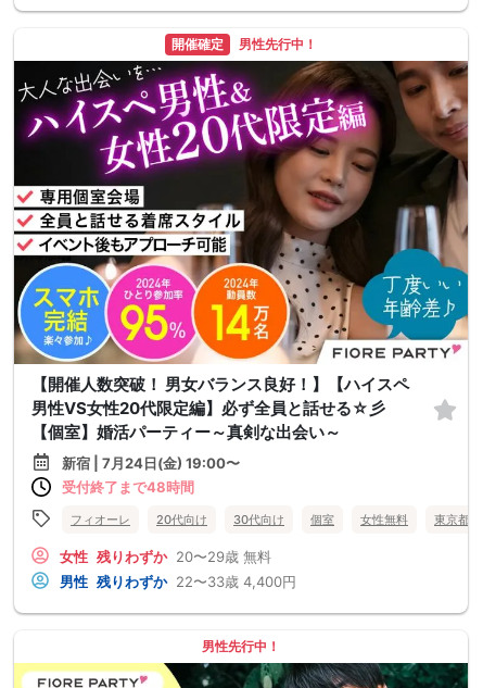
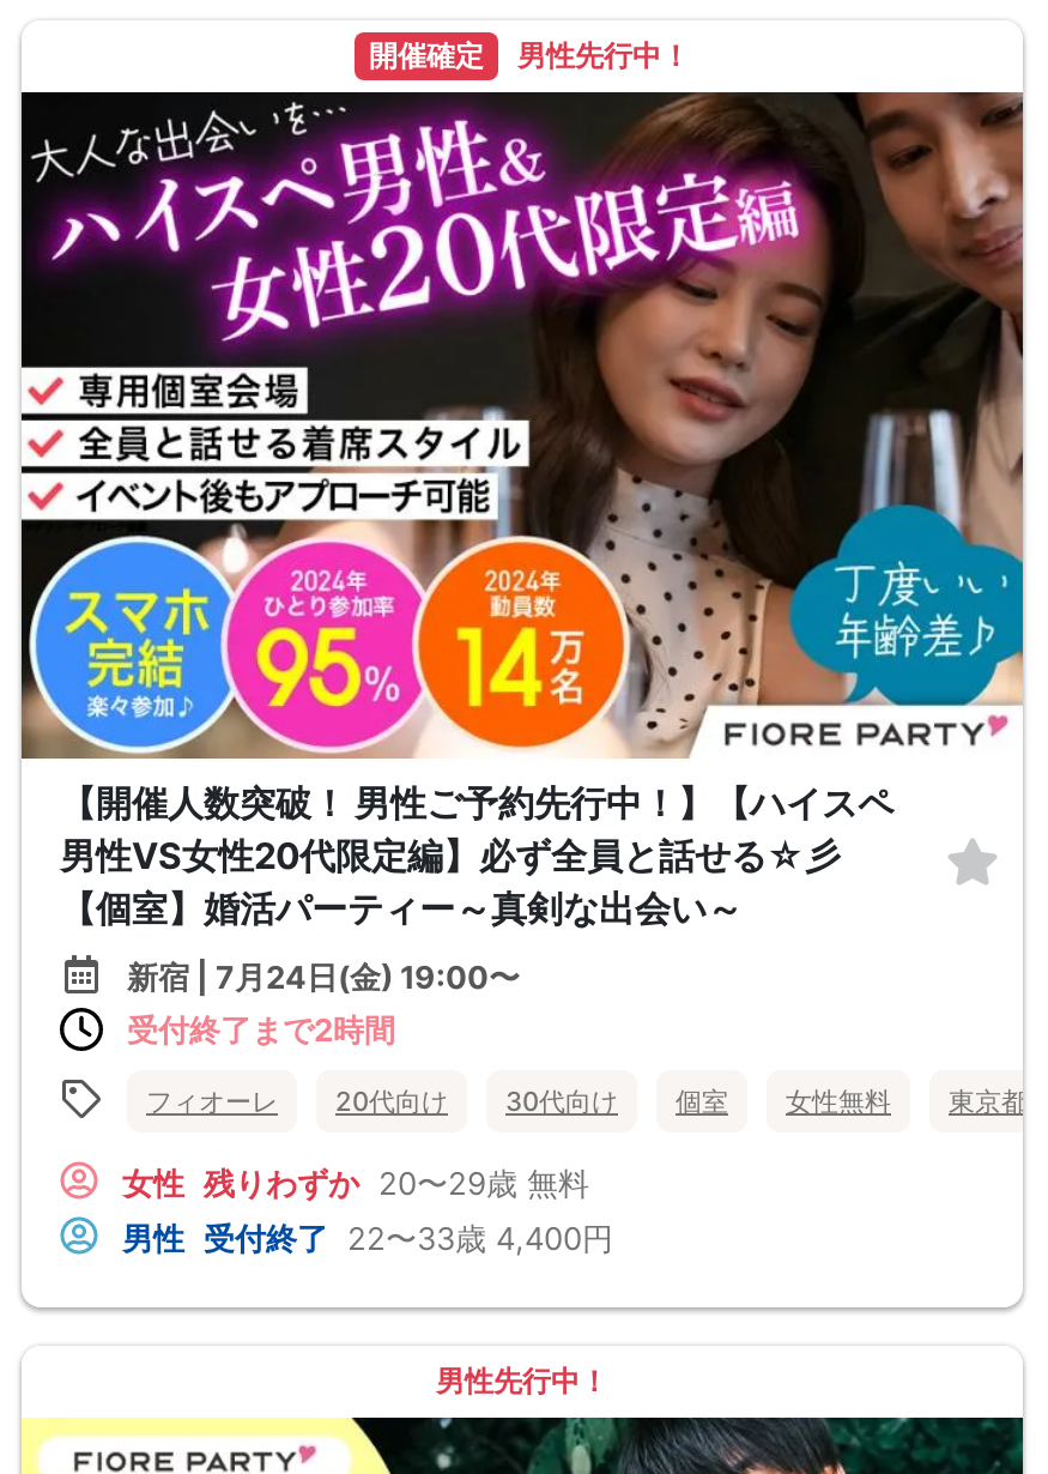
- 【開催人数突破！ 男女バランス良好！】【ハイスペ
+ 【開催人数突破！ 男性ご予約先行中！】【ハイスペ

- 受付終了まで48時間
+ 受付終了まで2時間

- 男性 残りわずか 22〜33歳 4,400円
+ 男性 受付終了 22〜33歳 4,400円
